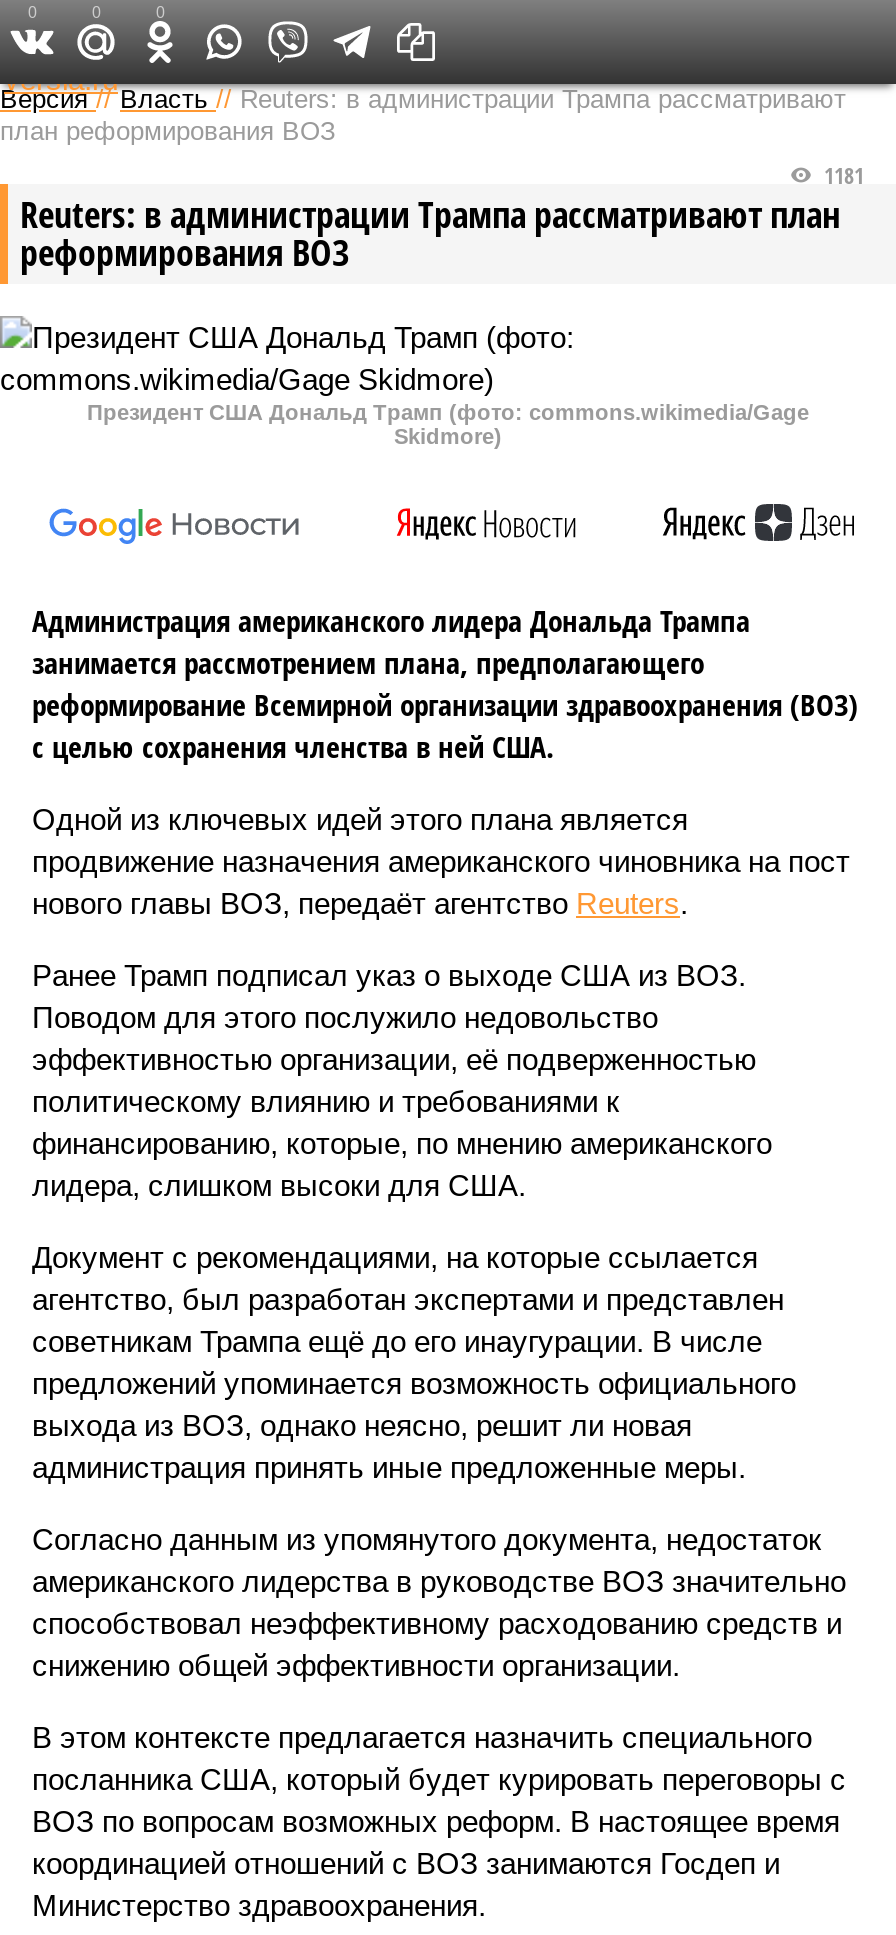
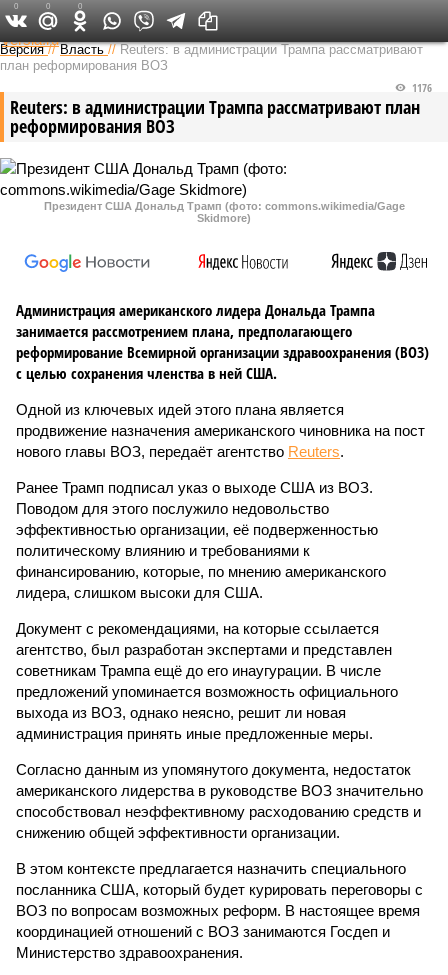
- 1181
+ 1176
